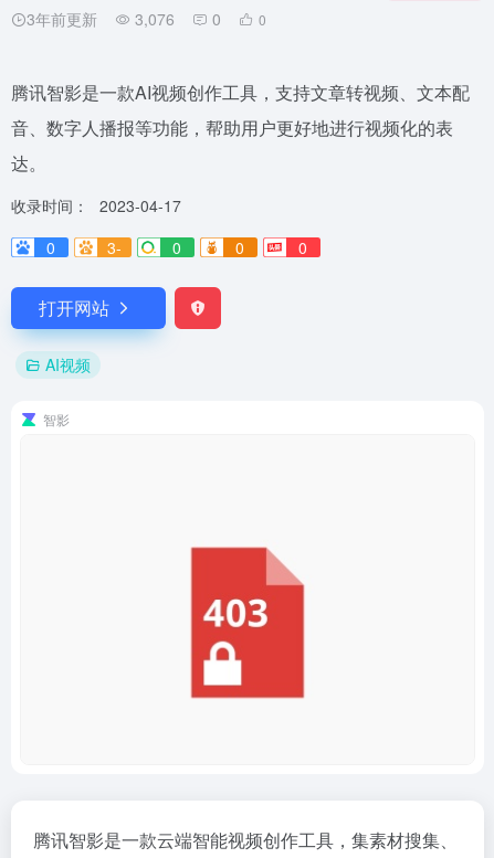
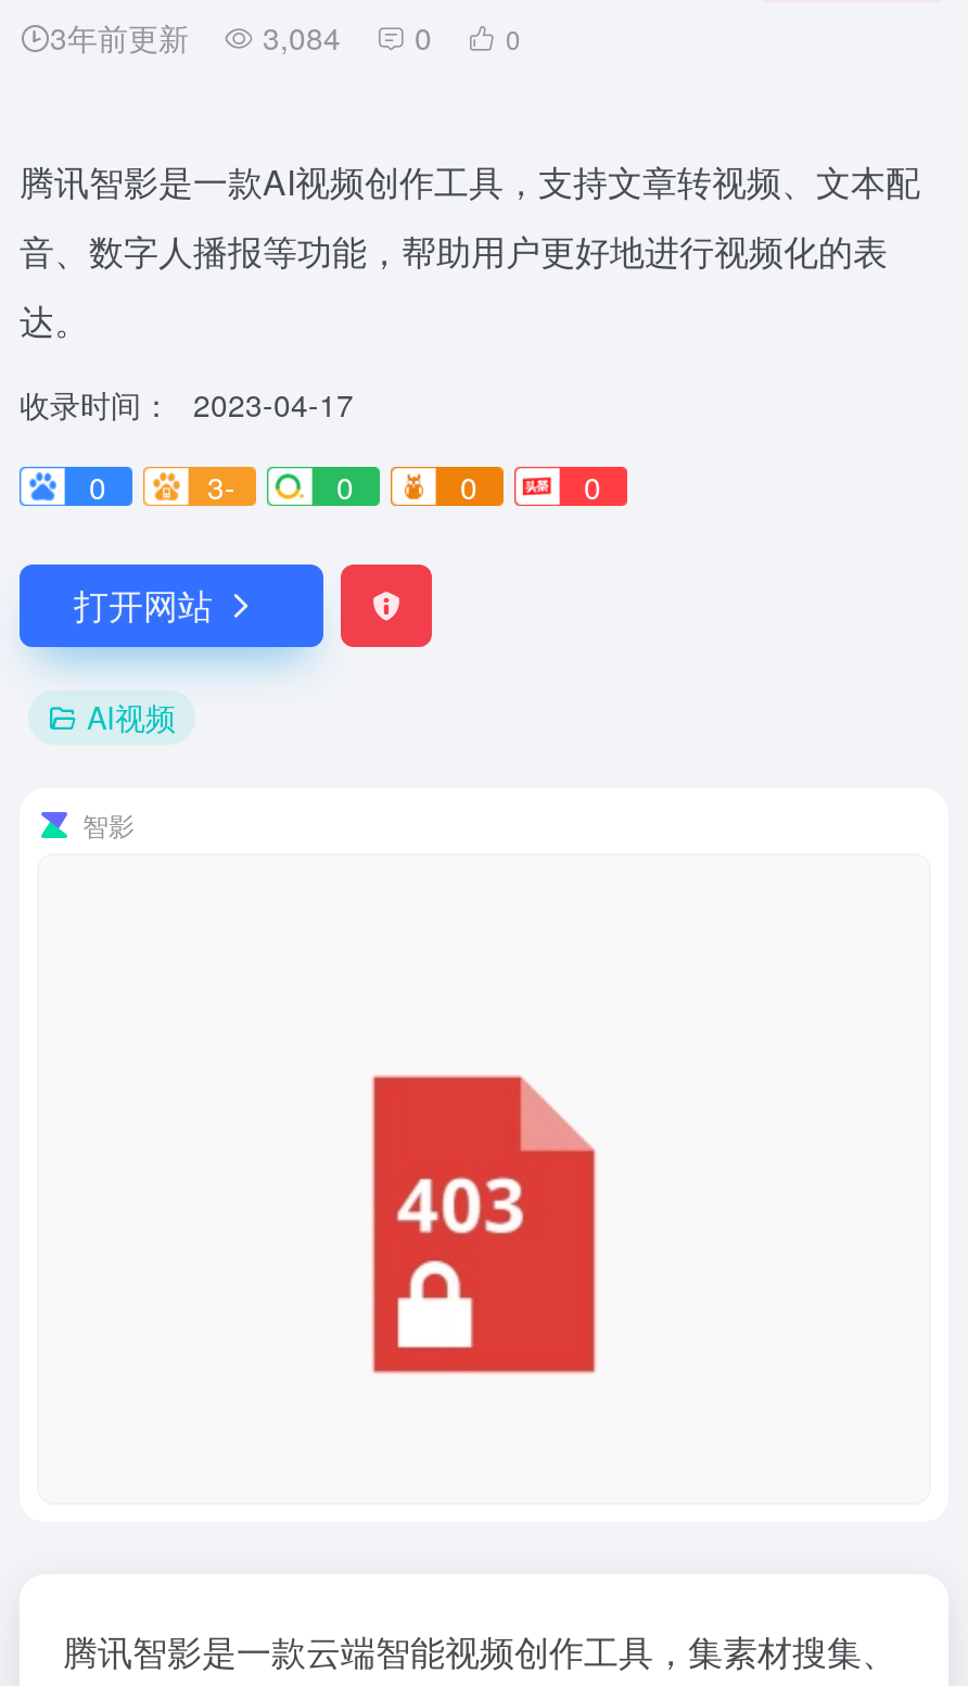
- 3年前更新 3,076 0 0
+ 3年前更新 3,084 0 0
